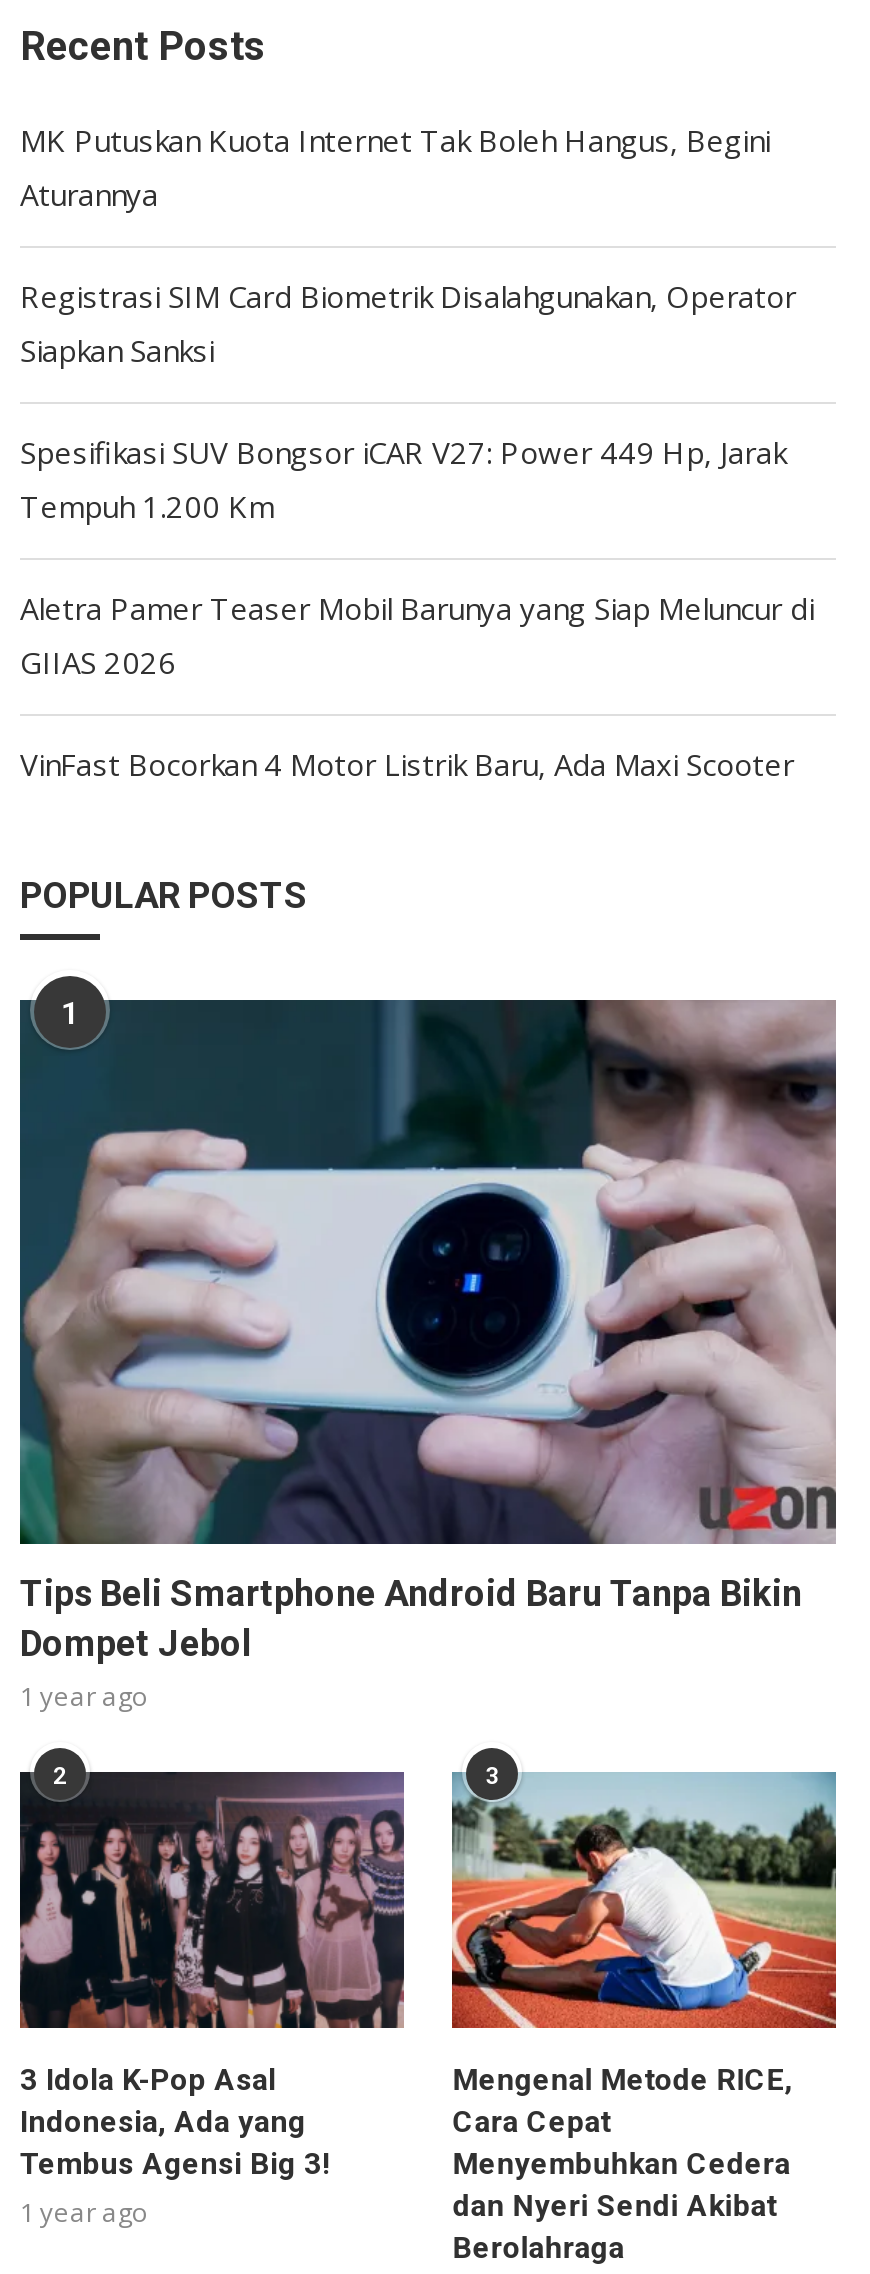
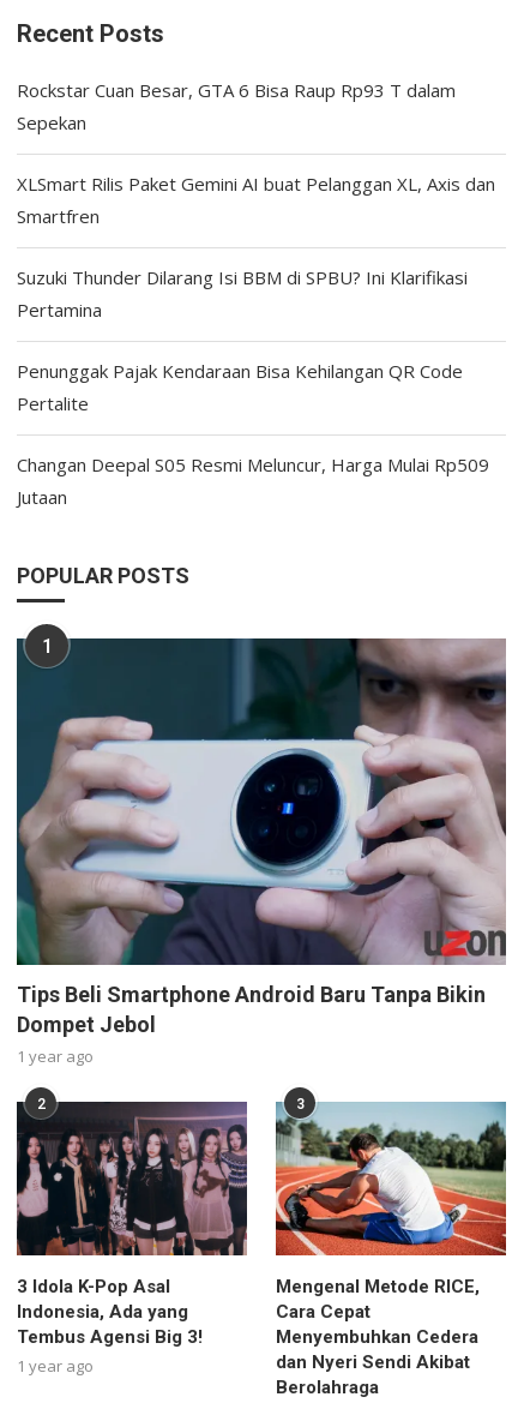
- MK Putuskan Kuota Internet Tak Boleh Hangus, Begini
- Aturannya
+ Rockstar Cuan Besar, GTA 6 Bisa Raup Rp93 T dalam
+ Sepekan

- Registrasi SIM Card Biometrik Disalahgunakan, Operator
- Siapkan Sanksi
+ XLSmart Rilis Paket Gemini AI buat Pelanggan XL, Axis dan
+ Smartfren

- Spesifikasi SUV Bongsor iCAR V27: Power 449 Hp, Jarak
- Tempuh 1.200 Km
+ Suzuki Thunder Dilarang Isi BBM di SPBU? Ini Klarifikasi
+ Pertamina

- Aletra Pamer Teaser Mobil Barunya yang Siap Meluncur di
- GIIAS 2026
+ Penunggak Pajak Kendaraan Bisa Kehilangan QR Code
+ Pertalite

- VinFast Bocorkan 4 Motor Listrik Baru, Ada Maxi Scooter
+ Changan Deepal S05 Resmi Meluncur, Harga Mulai Rp509
+ Jutaan
